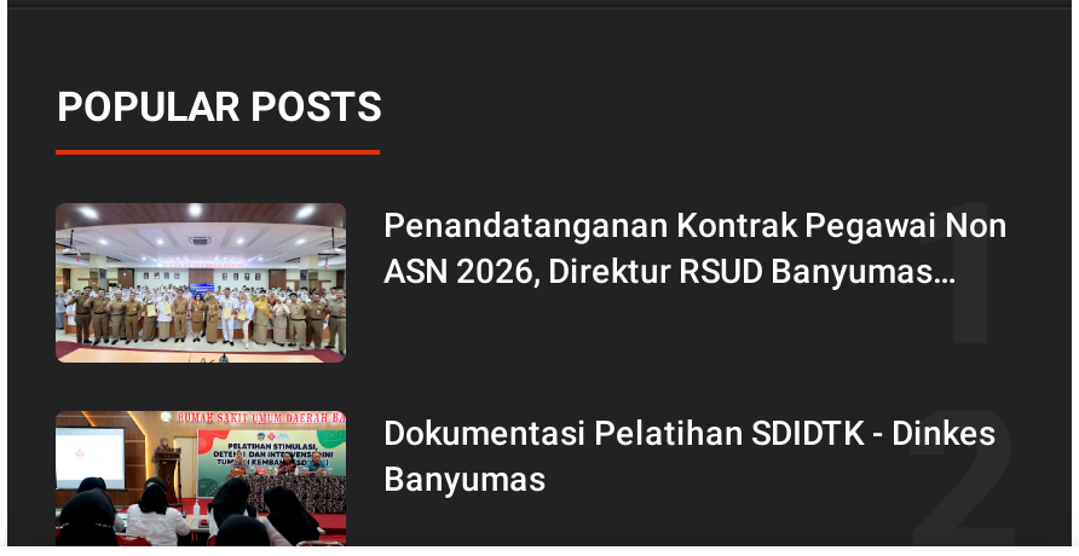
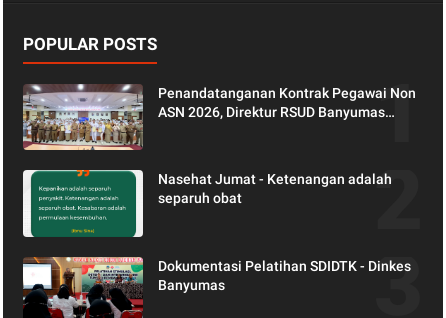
+ [image]
+ Nasehat Jumat - Ketenangan adalah
+ separuh obat
